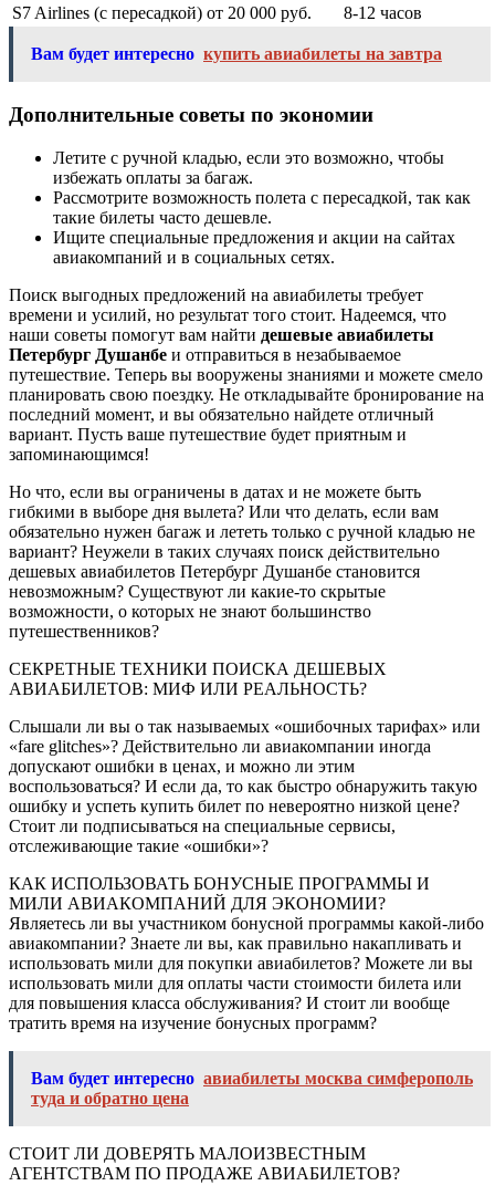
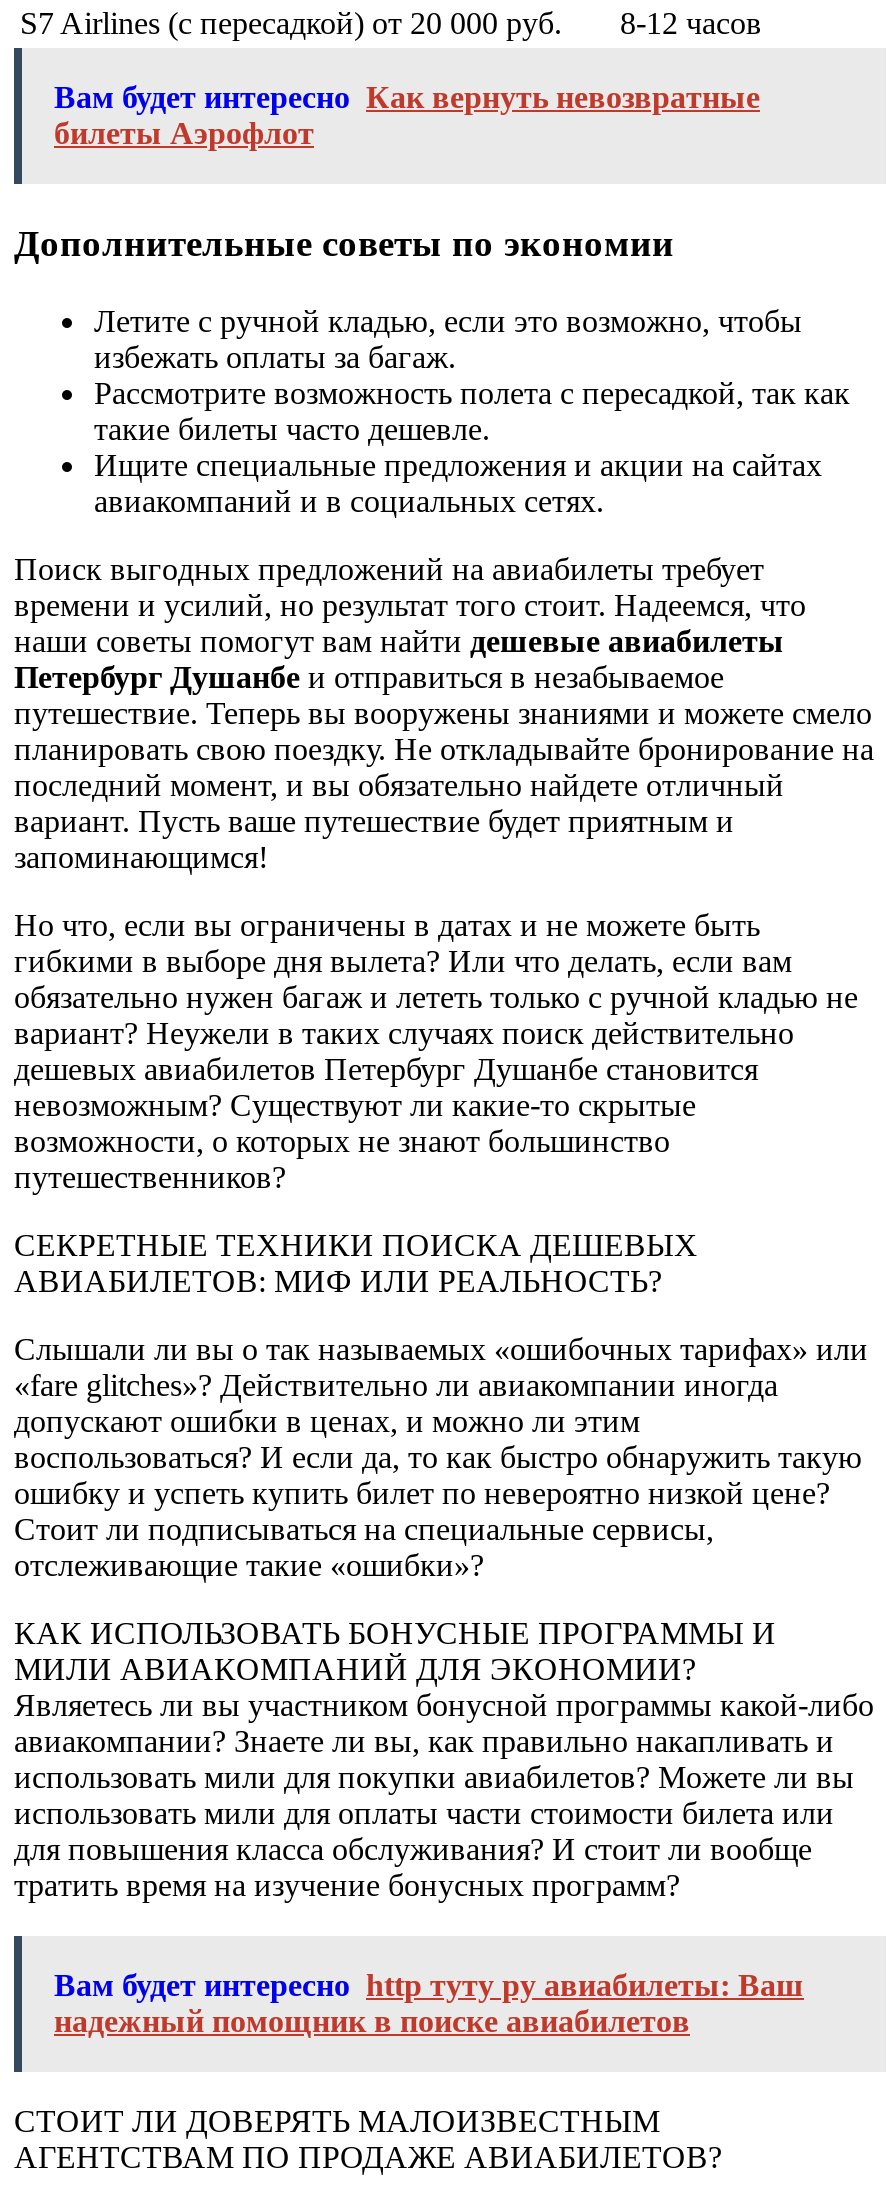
- Вам будет интересно купить авиабилеты на завтра
+ Вам будет интересно Как вернуть невозвратные
+ билеты Аэрофлот

- Вам будет интересно авиабилеты москва симферополь
- туда и обратно цена
+ Вам будет интересно http туту ру авиабилеты: Ваш
+ надежный помощник в поиске авиабилетов
